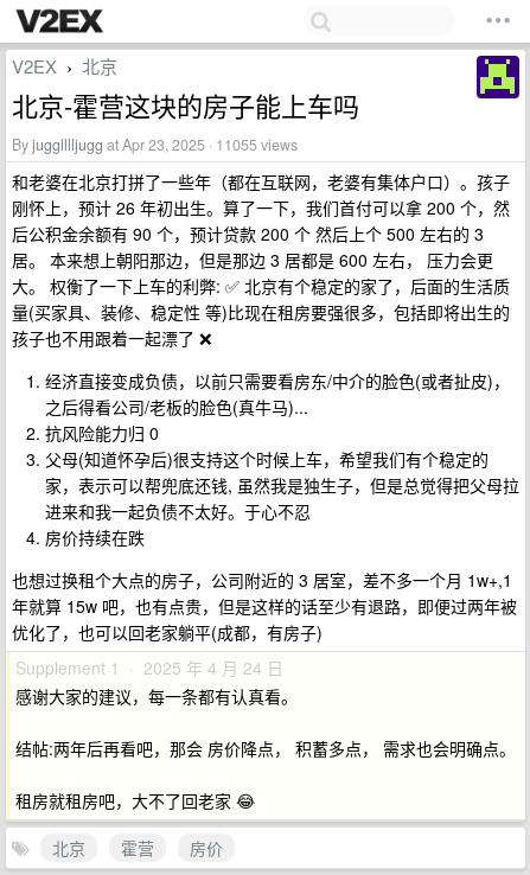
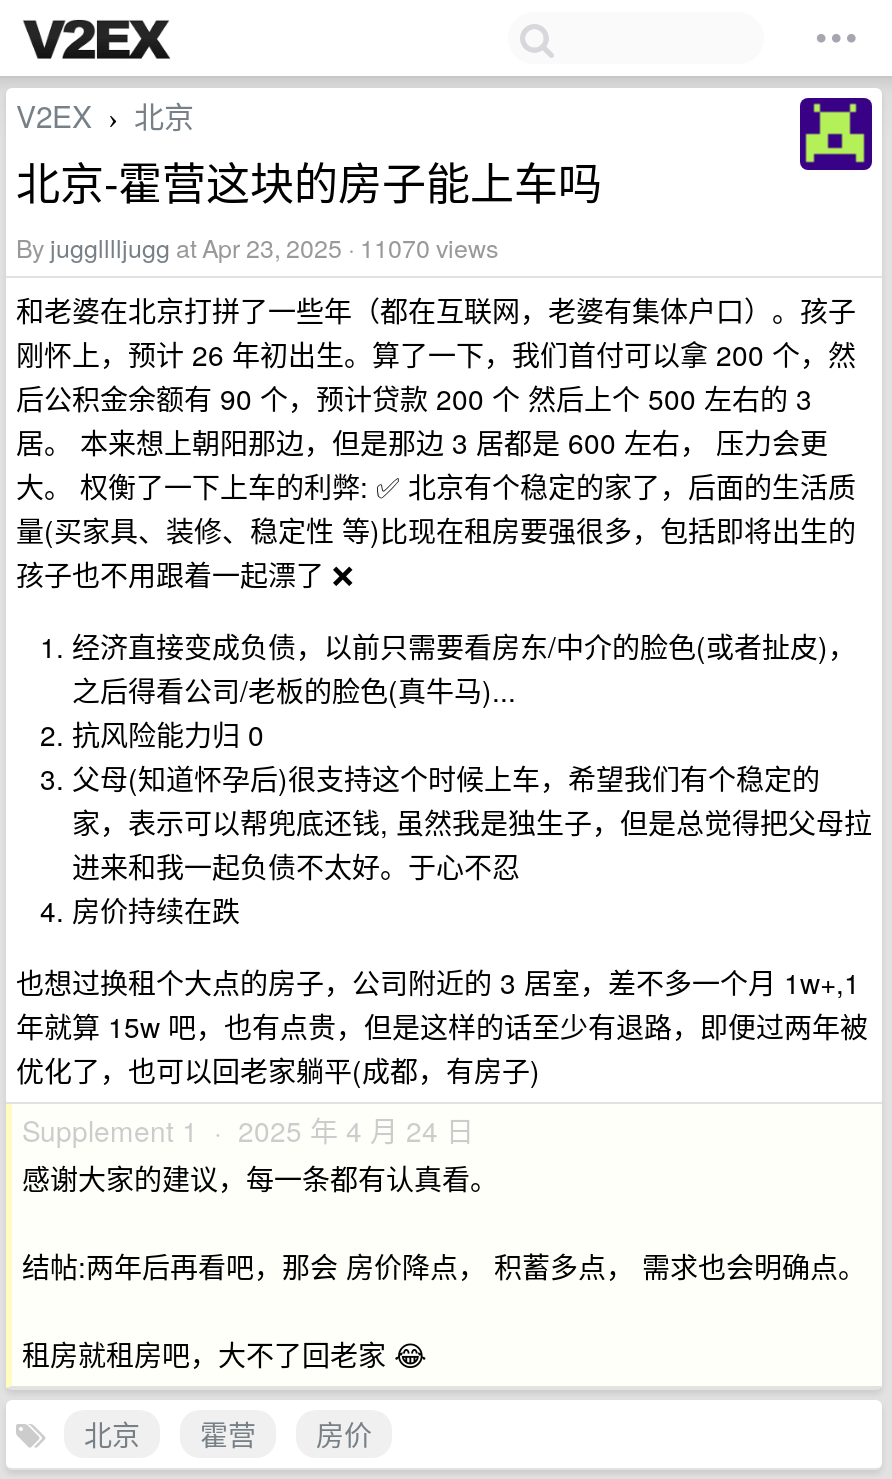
- By jugglllljugg at Apr 23, 2025 · 11055 views
+ By jugglllljugg at Apr 23, 2025 · 11070 views
